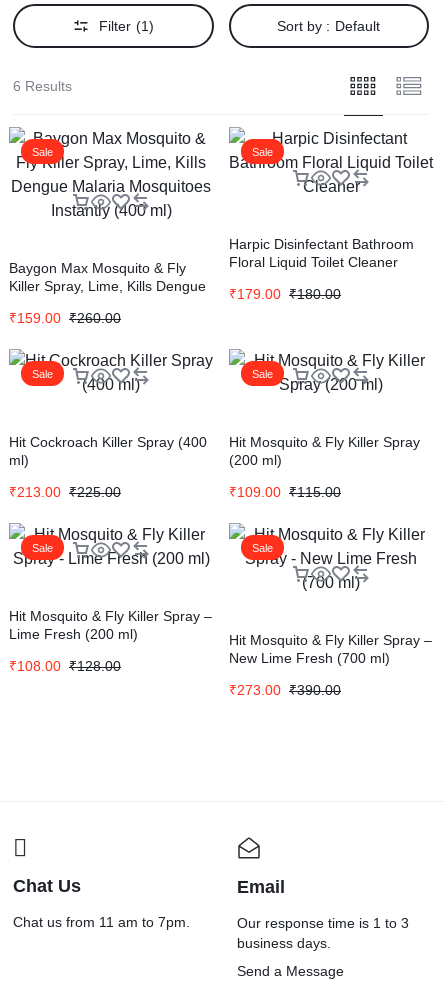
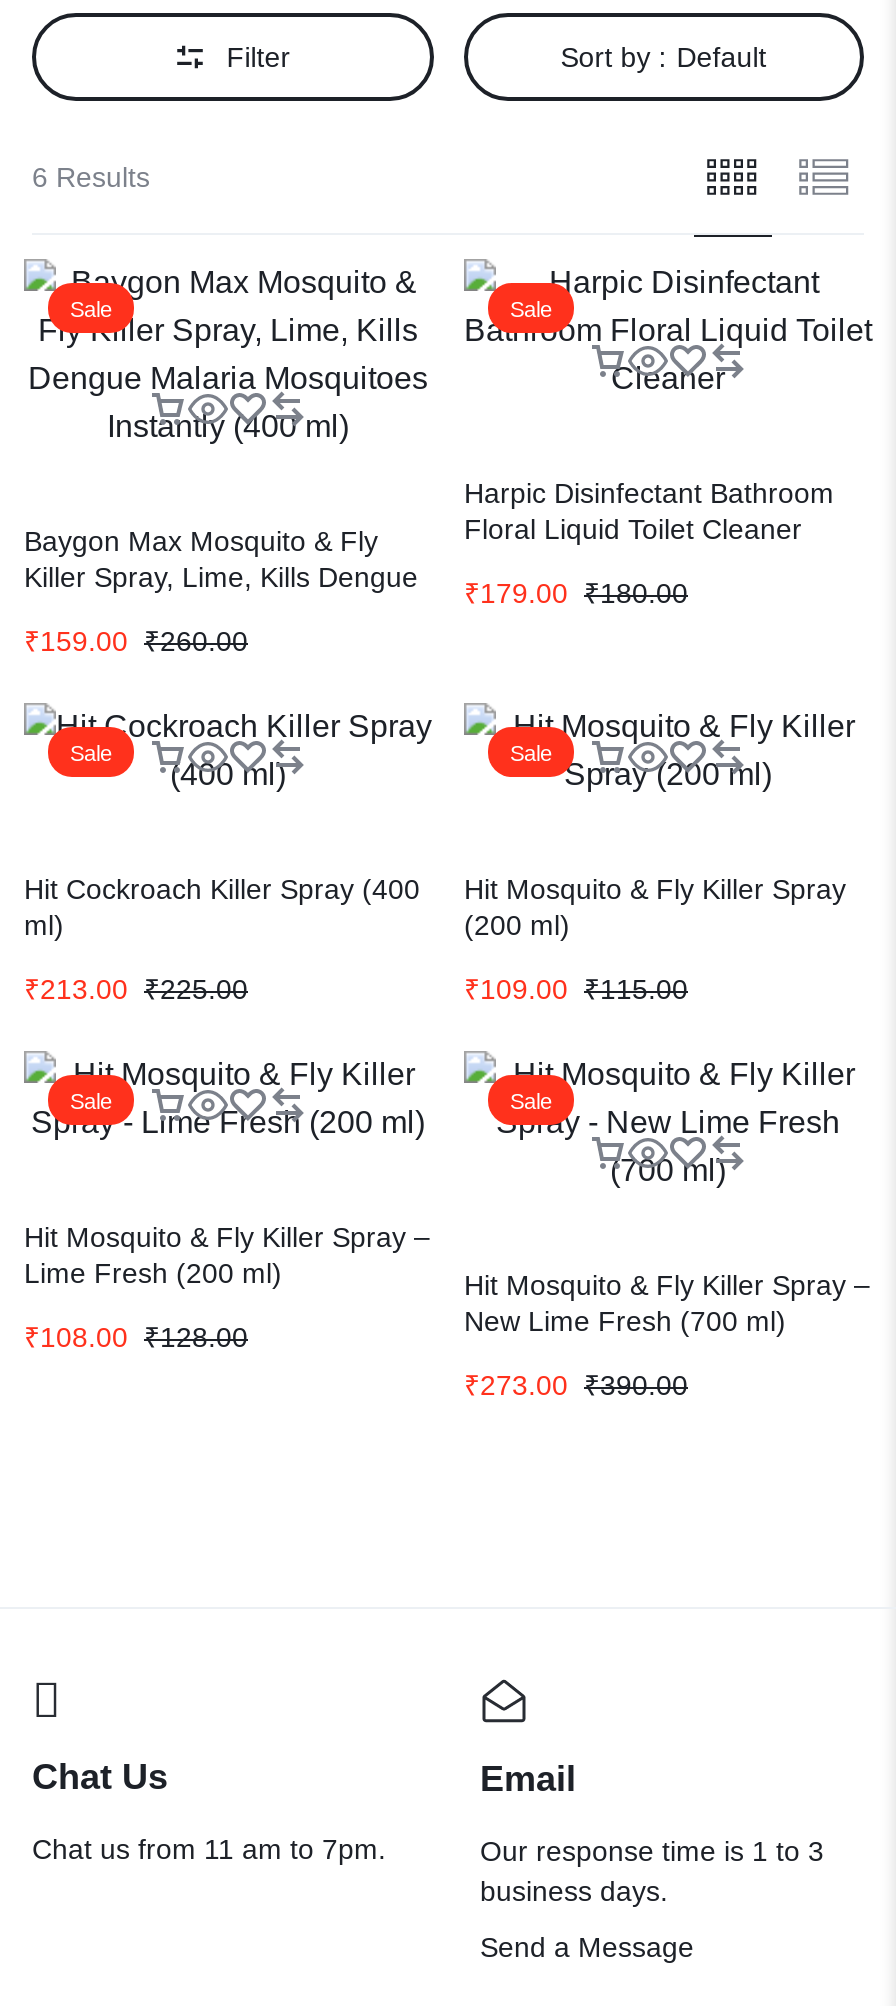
- Filter (1)
+ Filter
